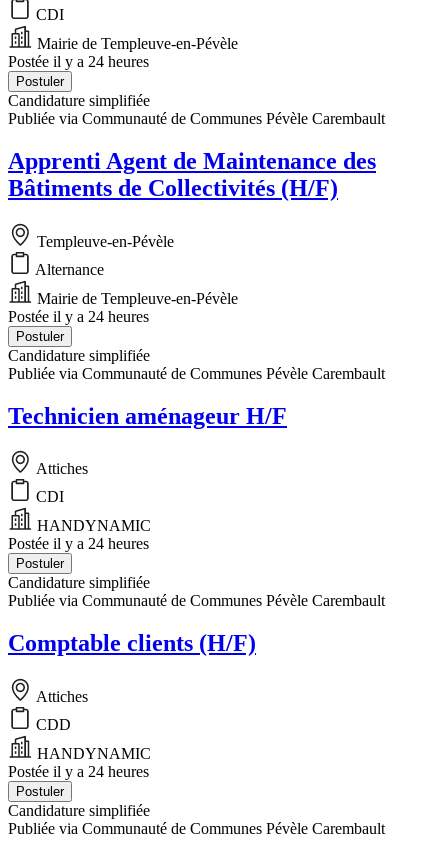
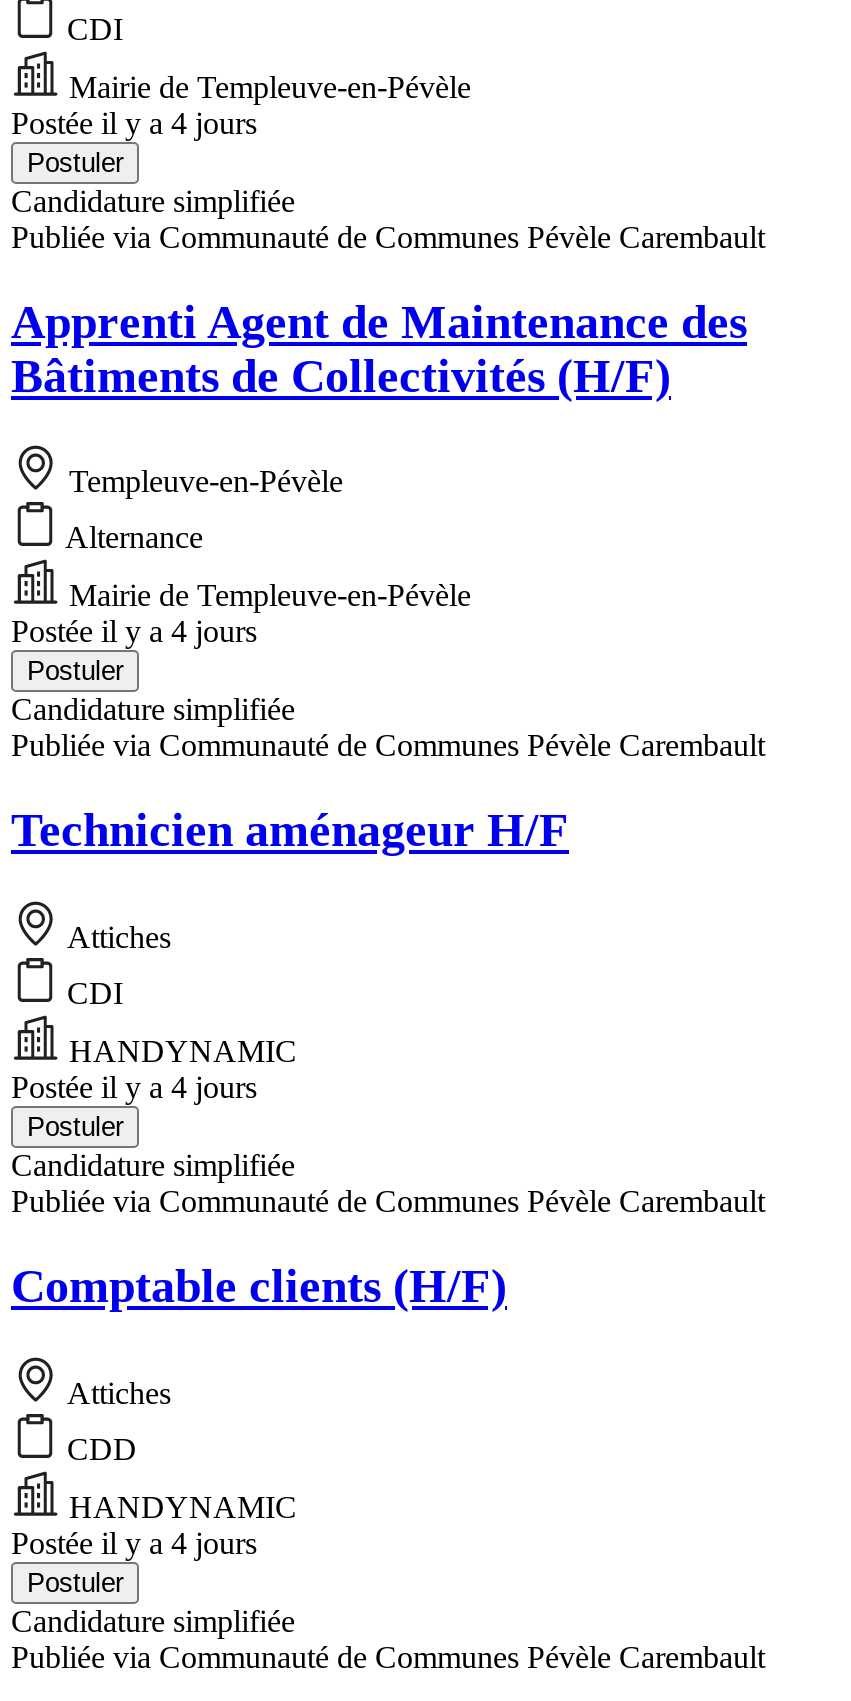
- Postée il y a 24 heures
+ Postée il y a 4 jours

- Postée il y a 24 heures
+ Postée il y a 4 jours

- Postée il y a 24 heures
+ Postée il y a 4 jours

- Postée il y a 24 heures
+ Postée il y a 4 jours
